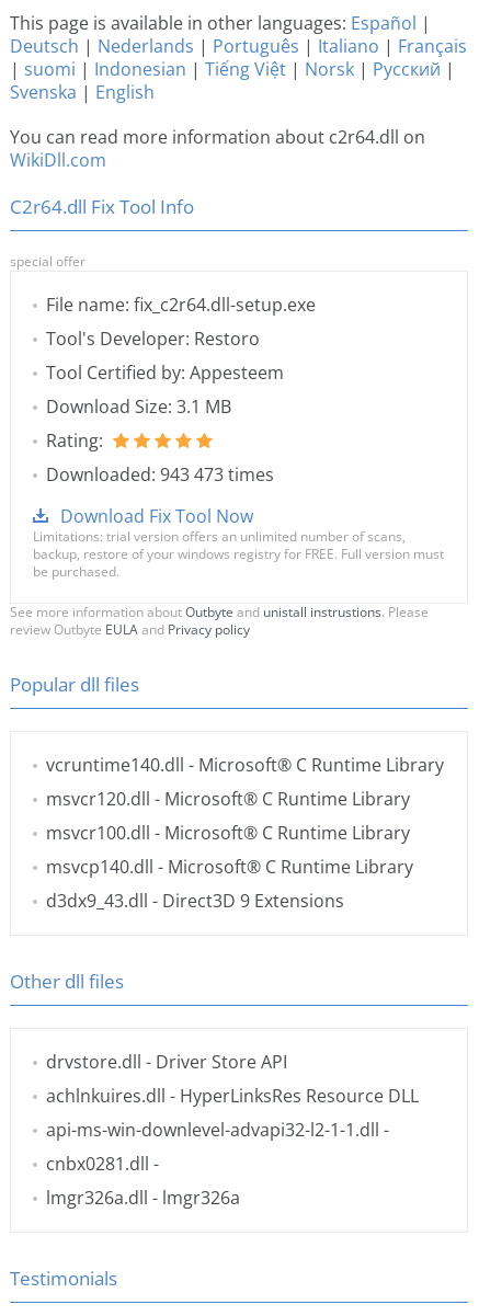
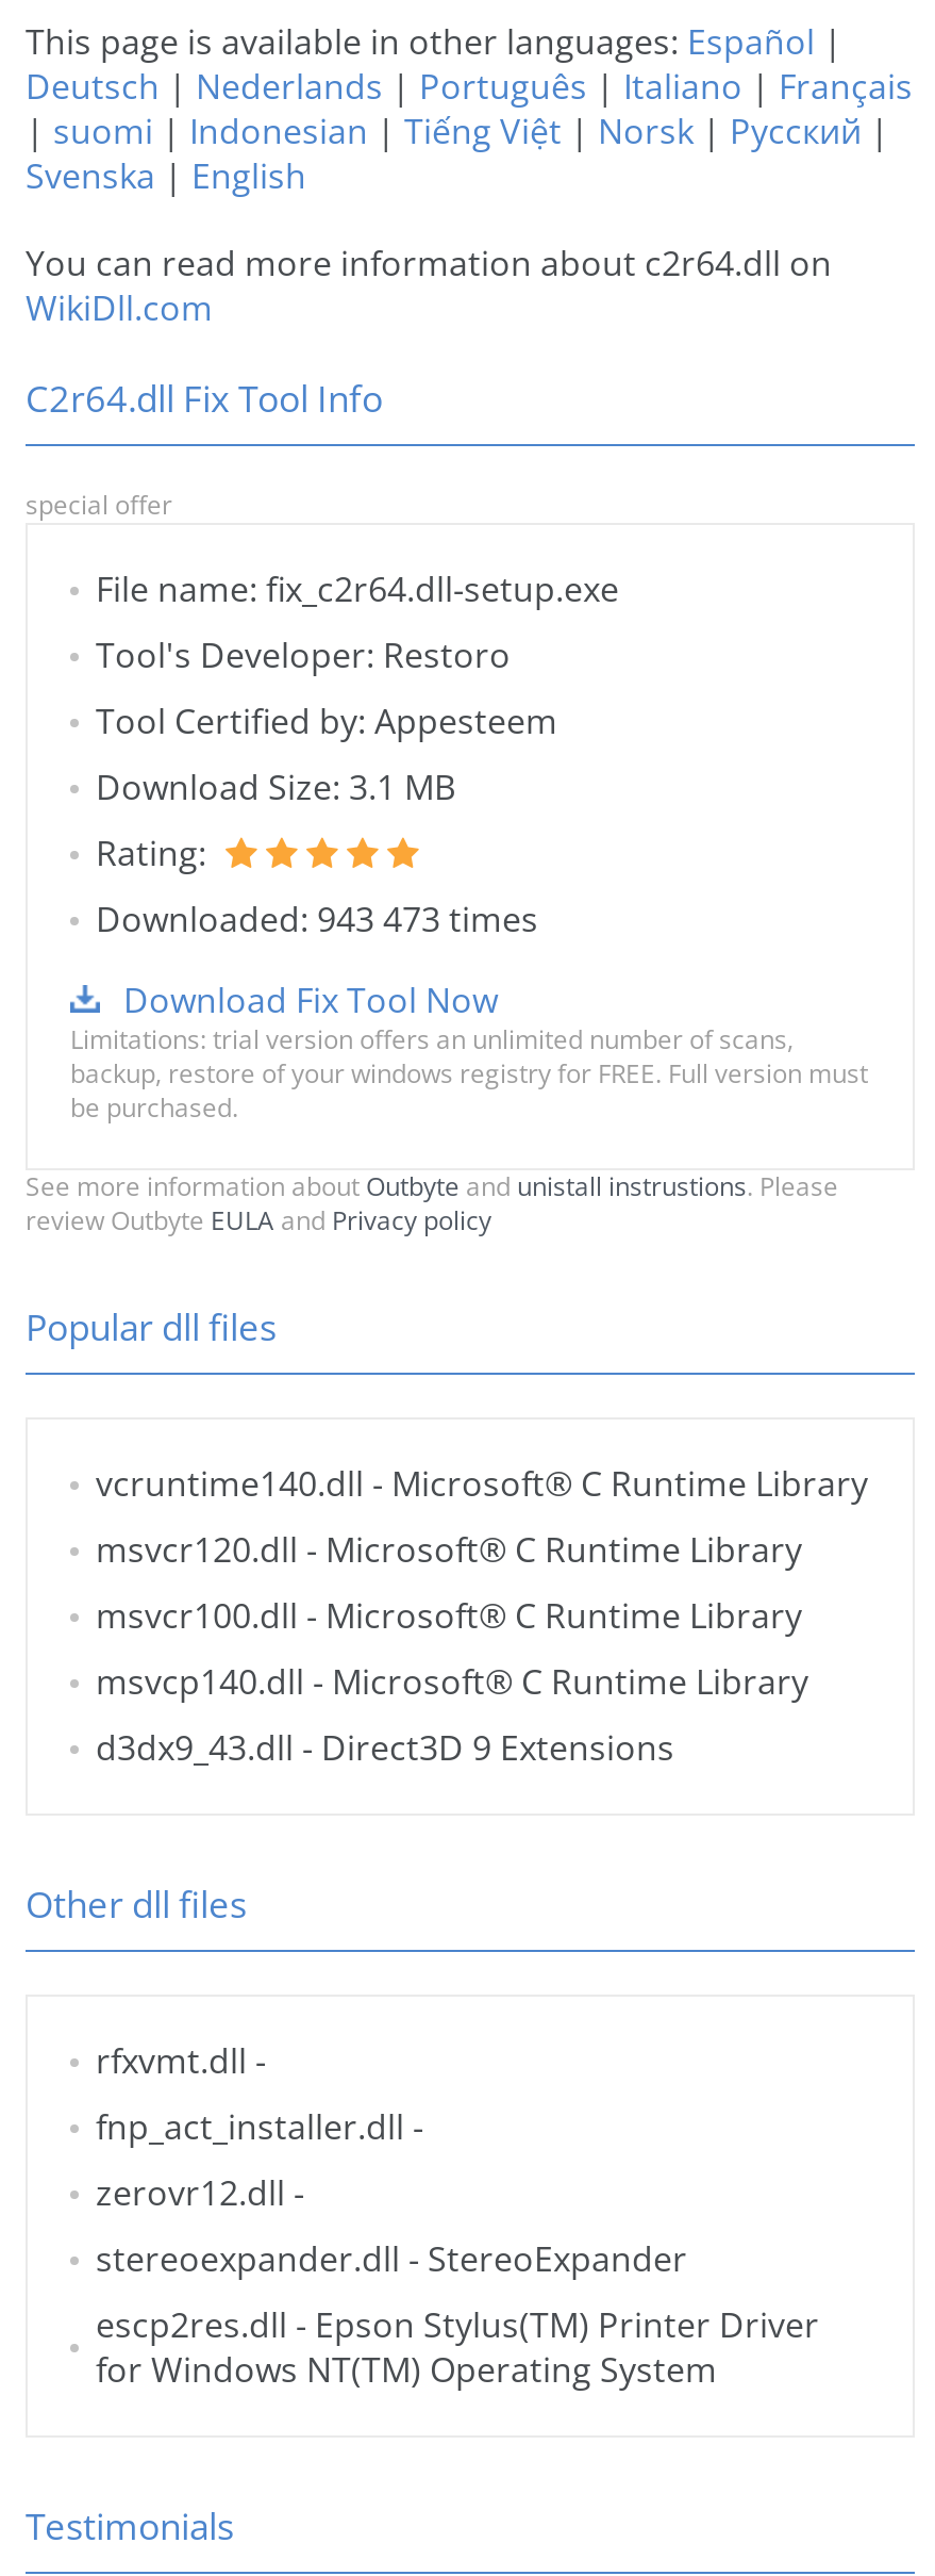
- drvstore.dll - Driver Store API
- achlnkuires.dll - HyperLinksRes Resource DLL
- api-ms-win-downlevel-advapi32-l2-1-1.dll -
- cnbx0281.dll -
- lmgr326a.dll - lmgr326a
+ rfxvmt.dll -
+ fnp_act_installer.dll -
+ zerovr12.dll -
+ stereoexpander.dll - StereoExpander
+ escp2res.dll - Epson Stylus(TM) Printer Driver
+ for Windows NT(TM) Operating System
